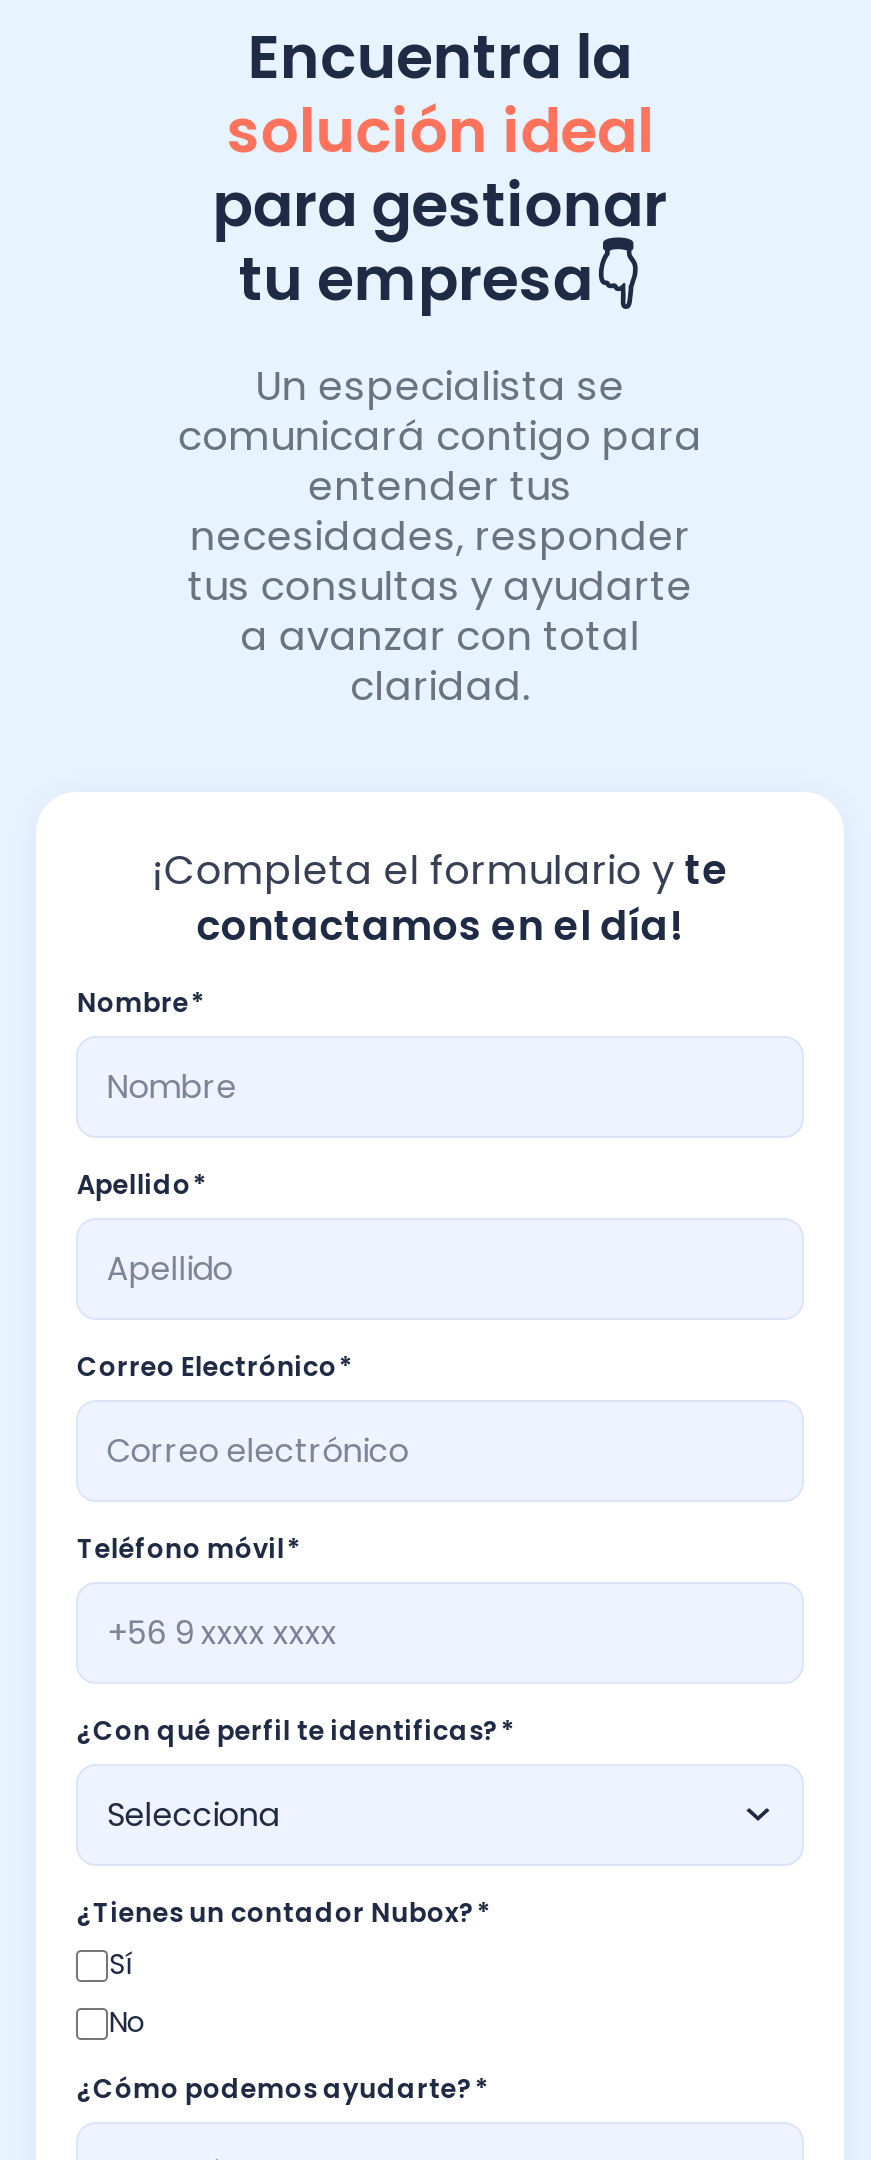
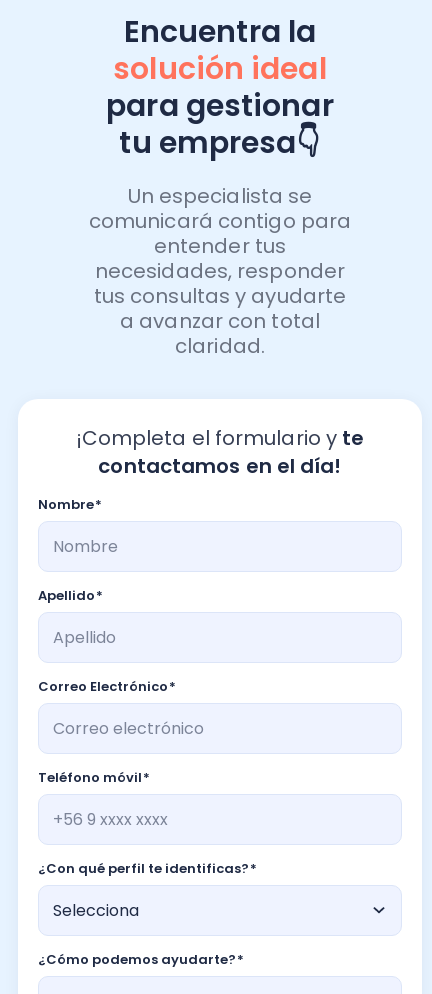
- ¿Tienes un contador Nubox? *
- Sí
- No
